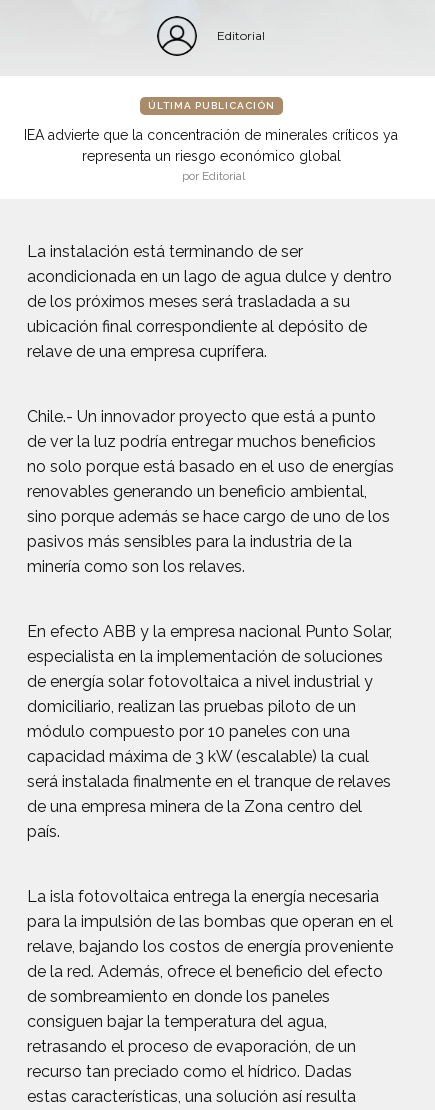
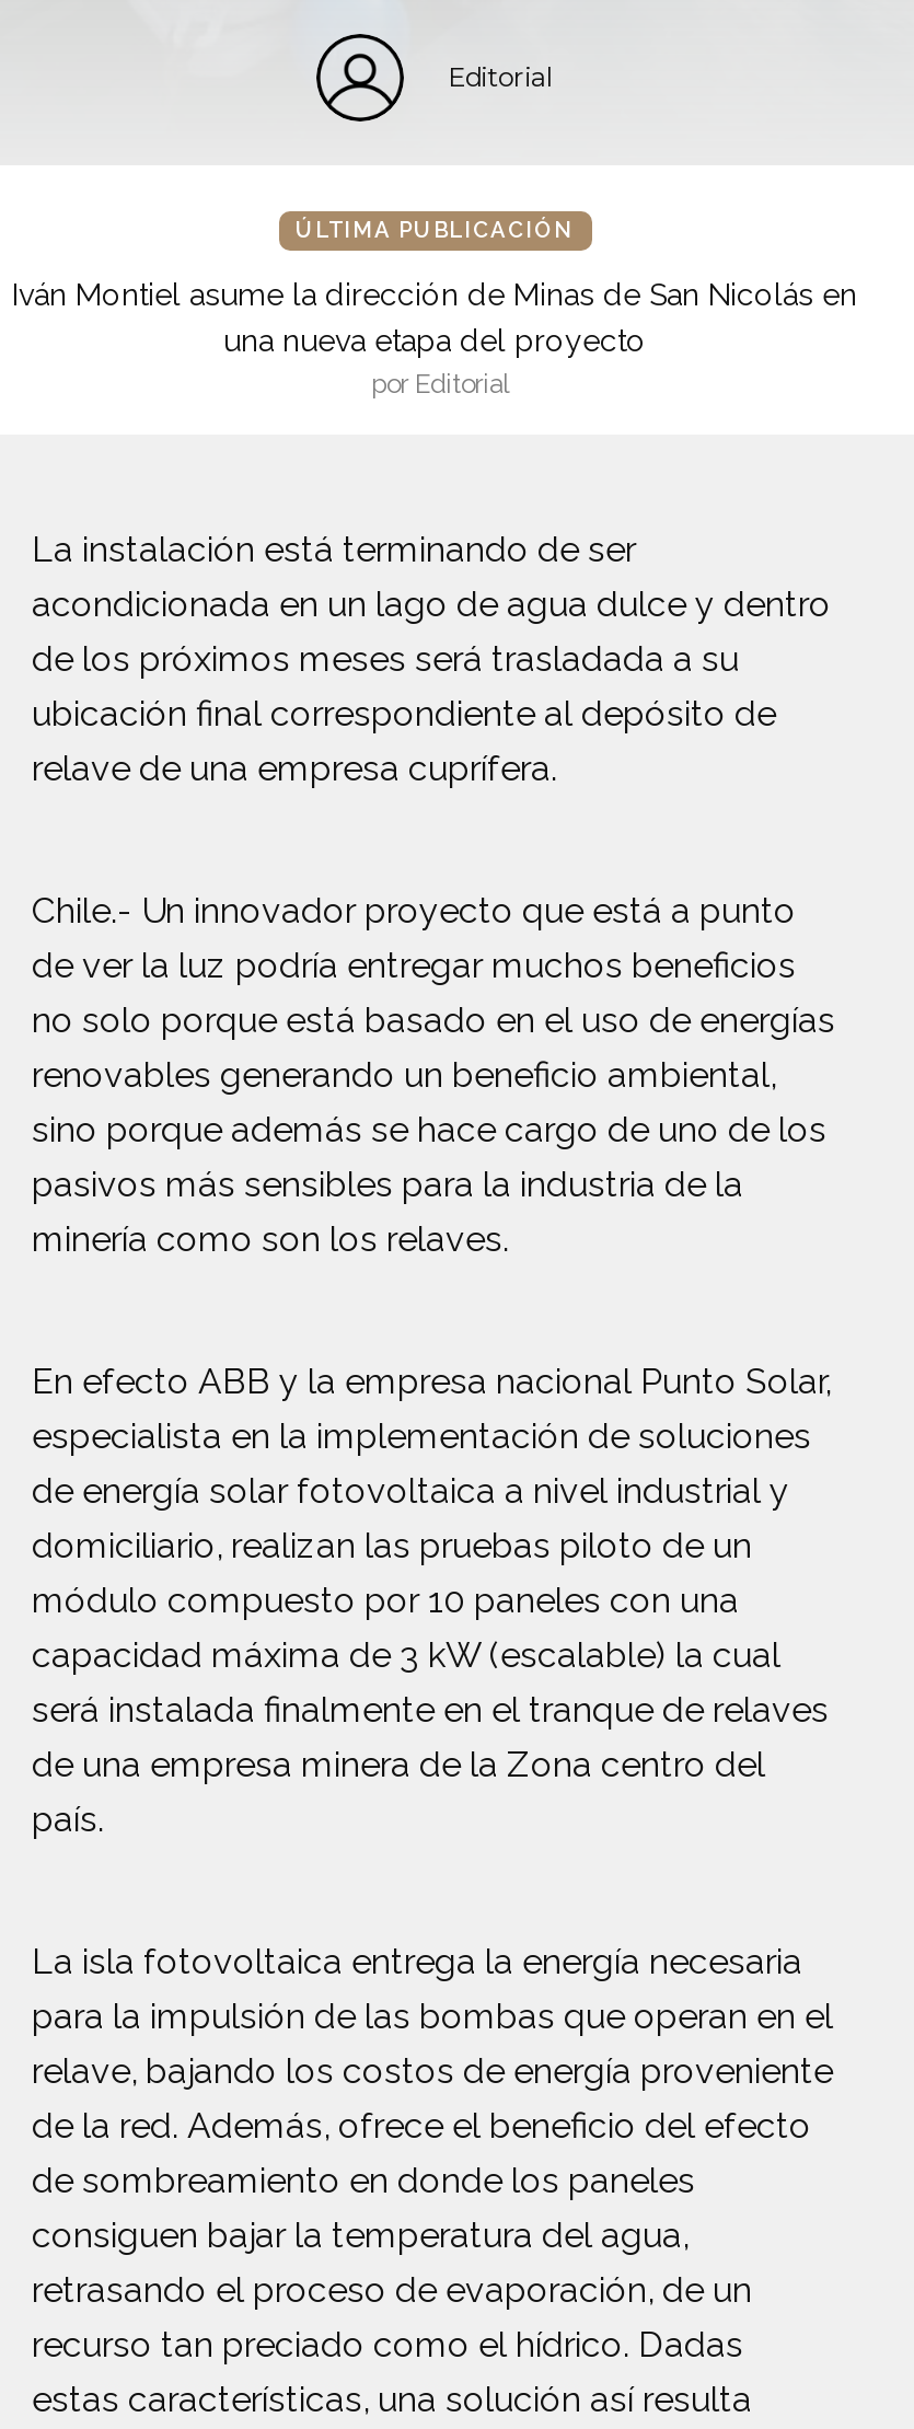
- IEA advierte que la concentración de minerales críticos ya
- representa un riesgo económico global
+ Iván Montiel asume la dirección de Minas de San Nicolás en
+ una nueva etapa del proyecto
